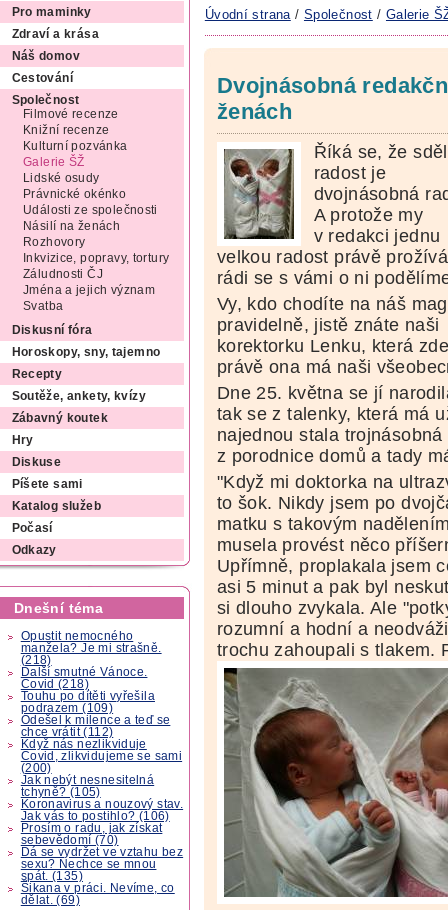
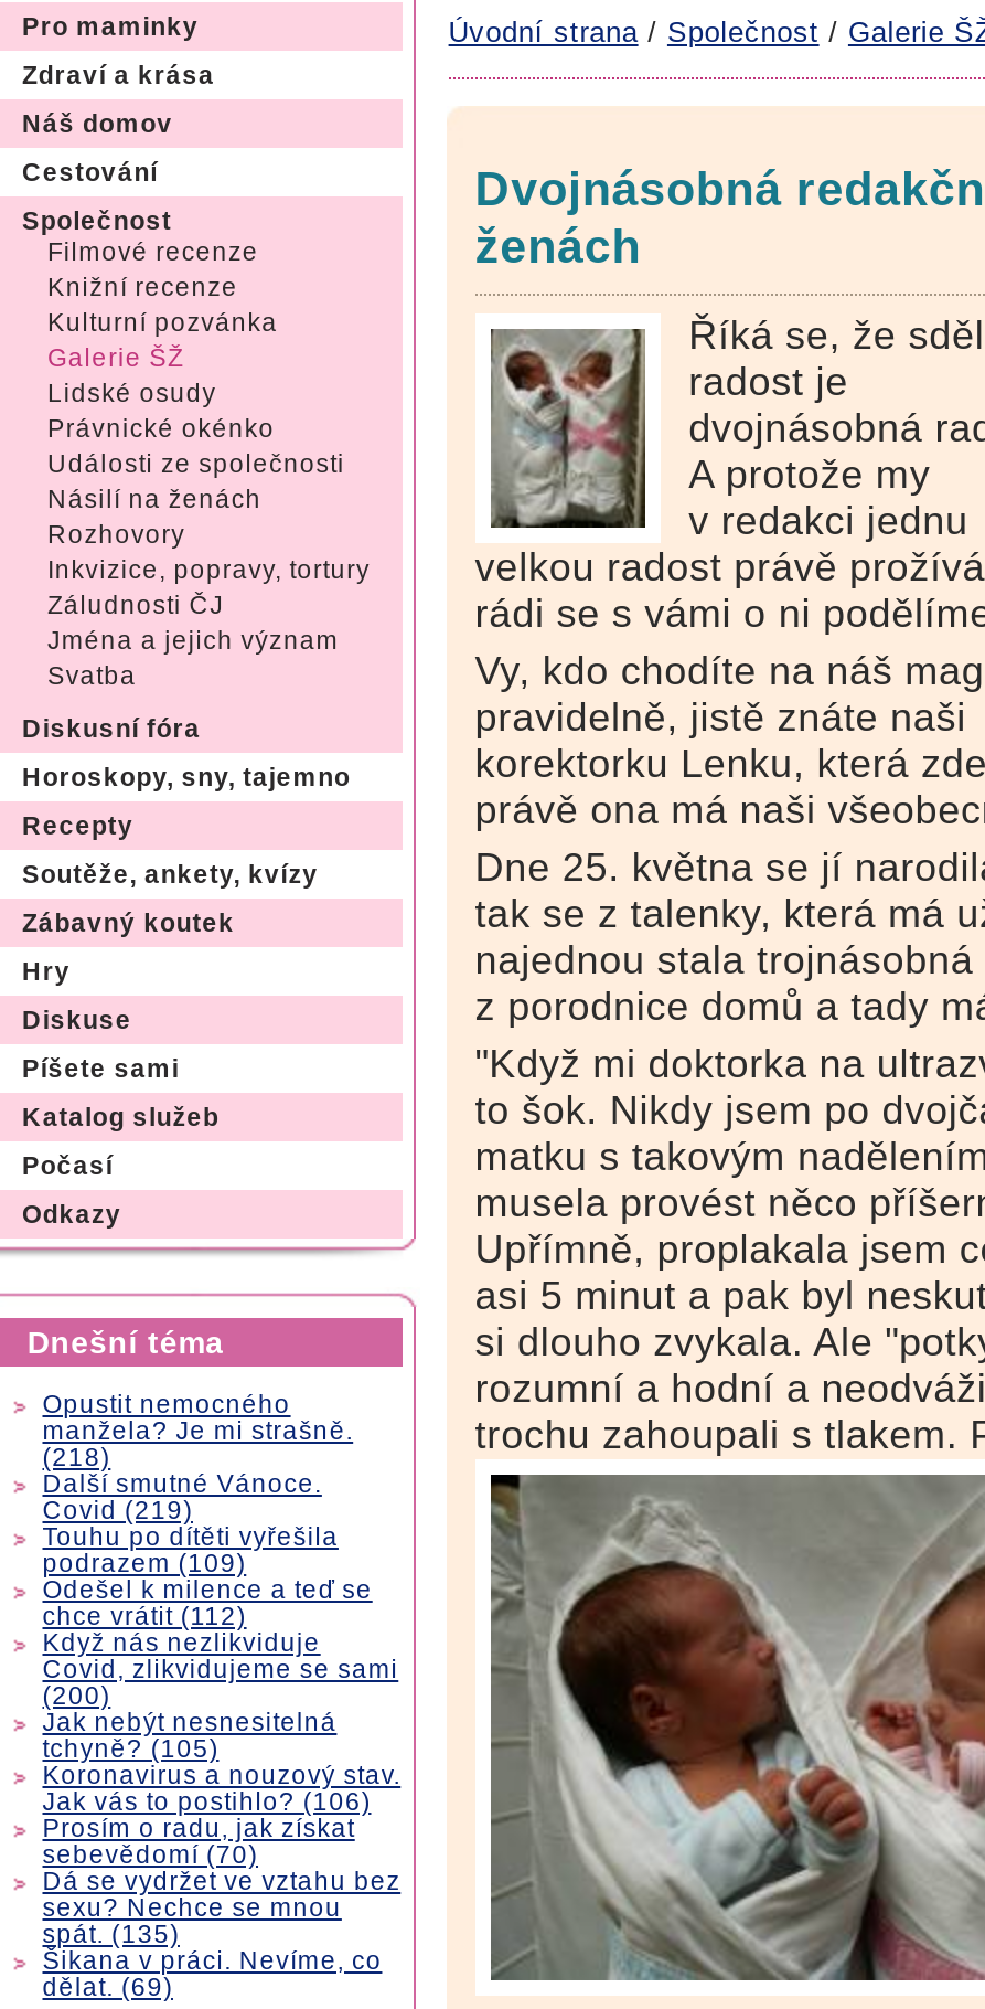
- Covid (218)
+ Covid (219)
